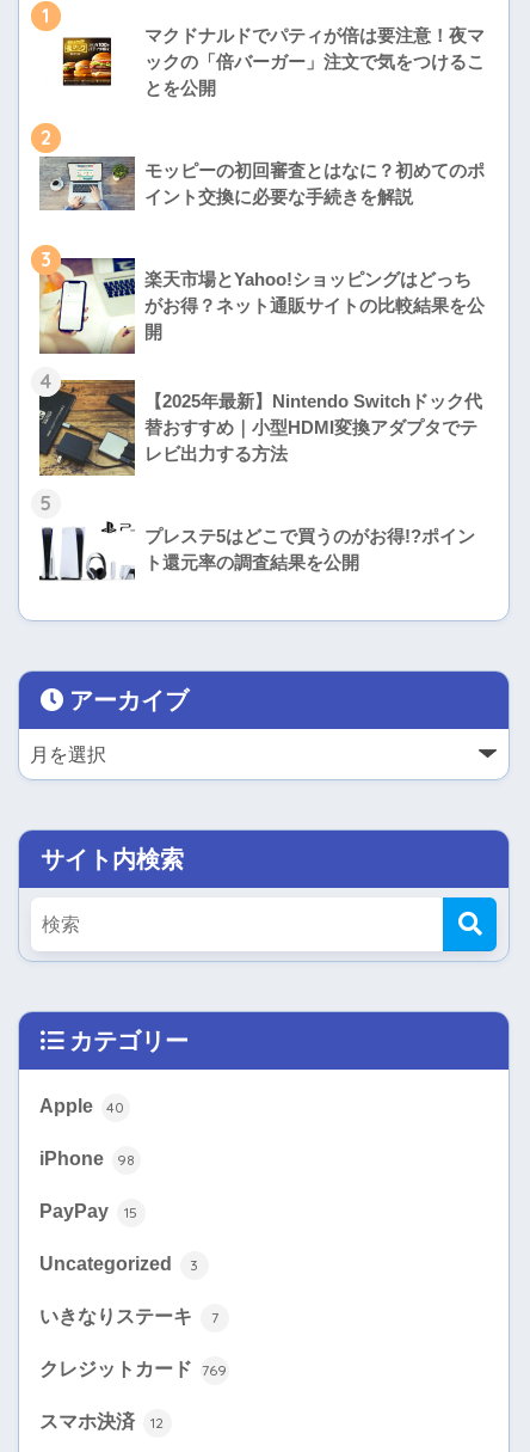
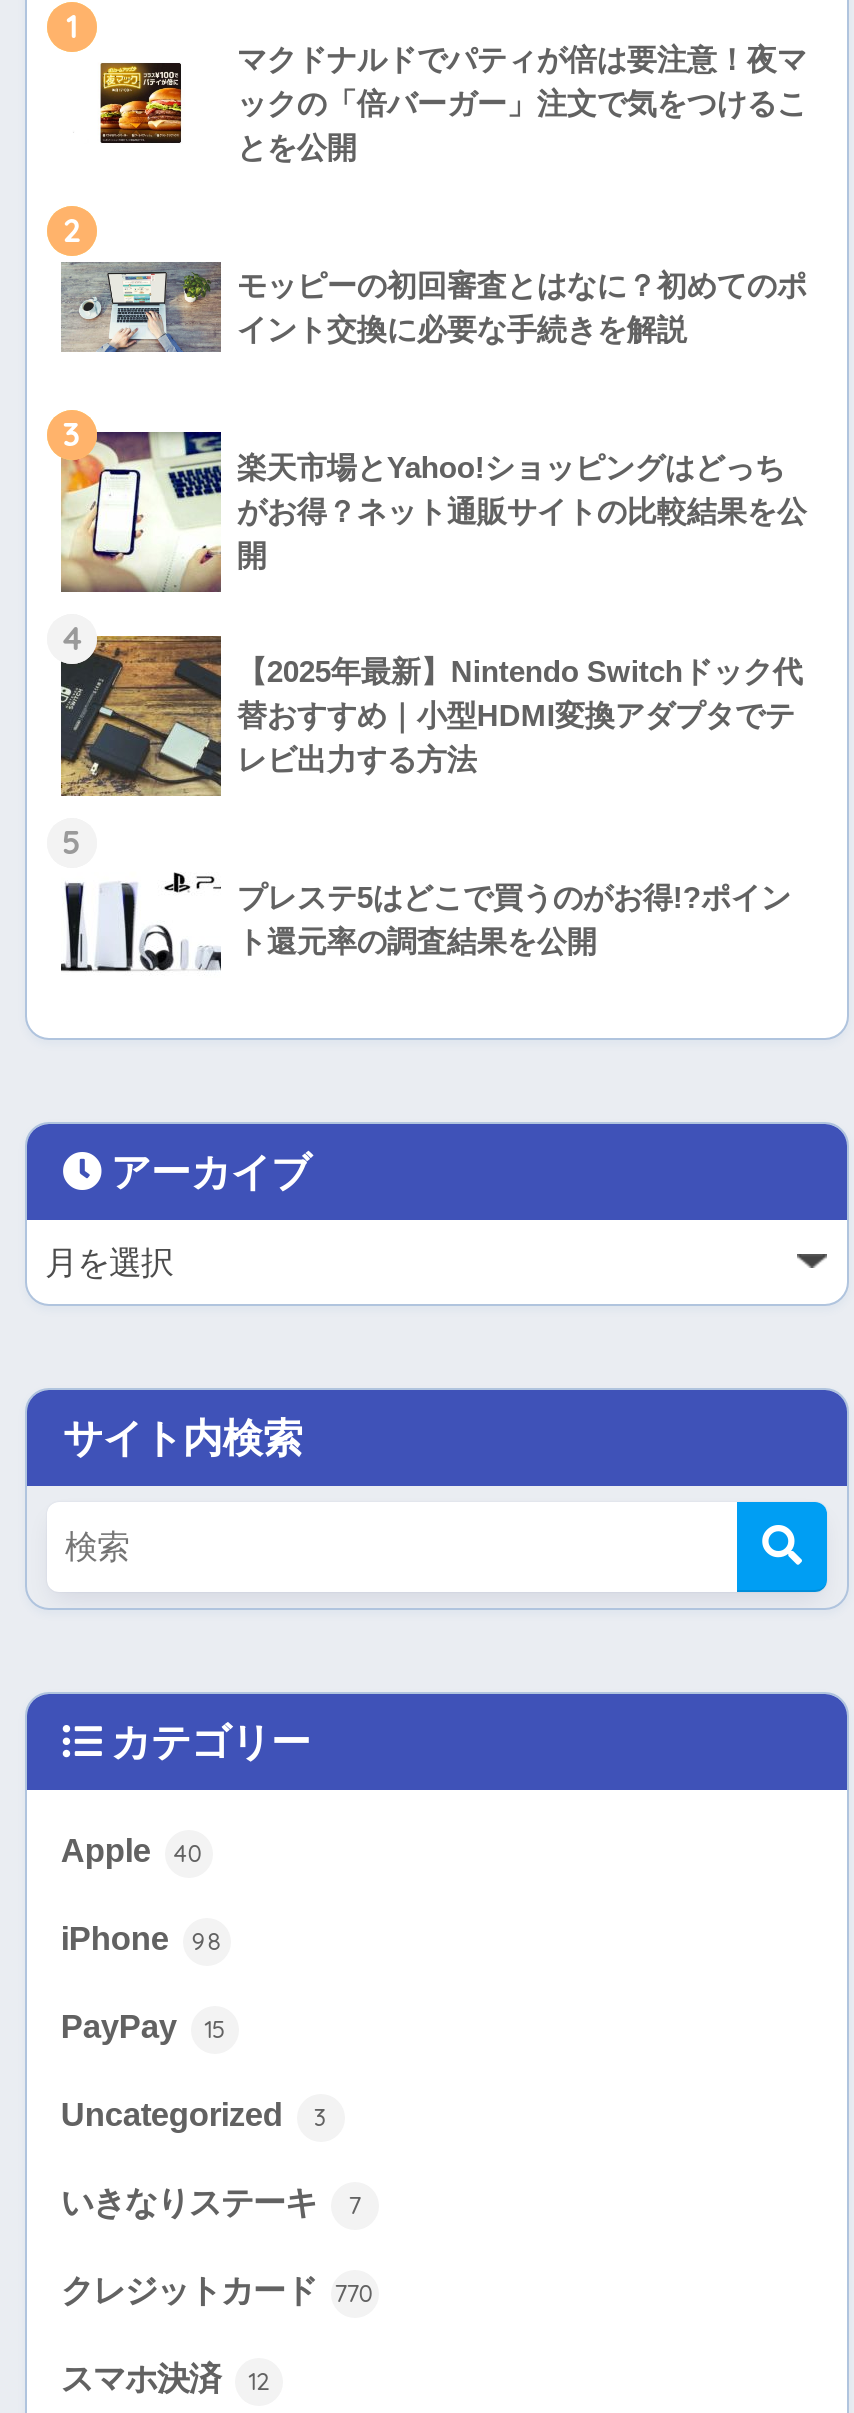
- クレジットカード 769
+ クレジットカード 770
